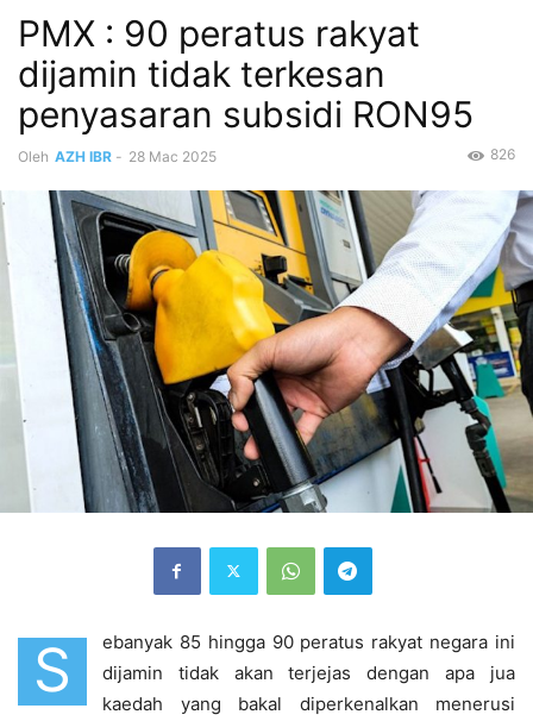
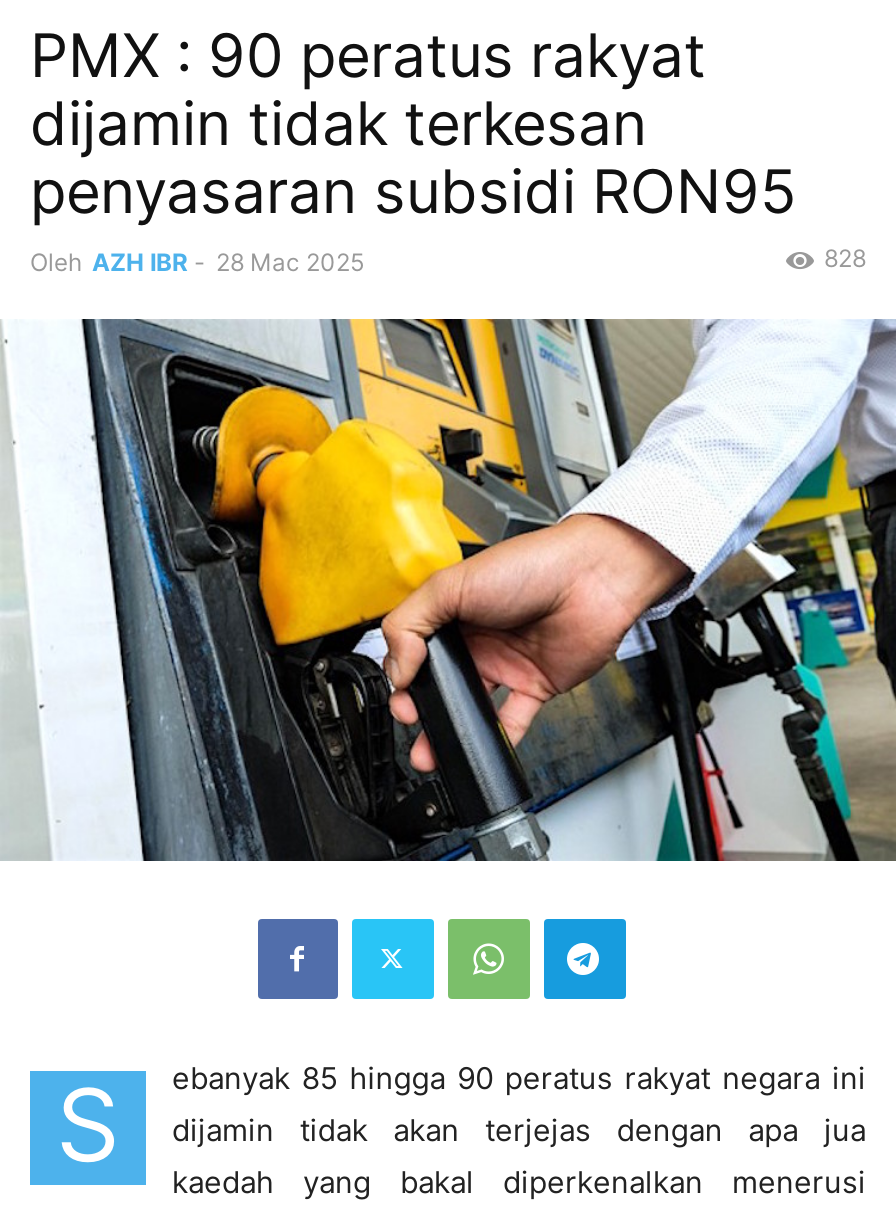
- 826
+ 828
